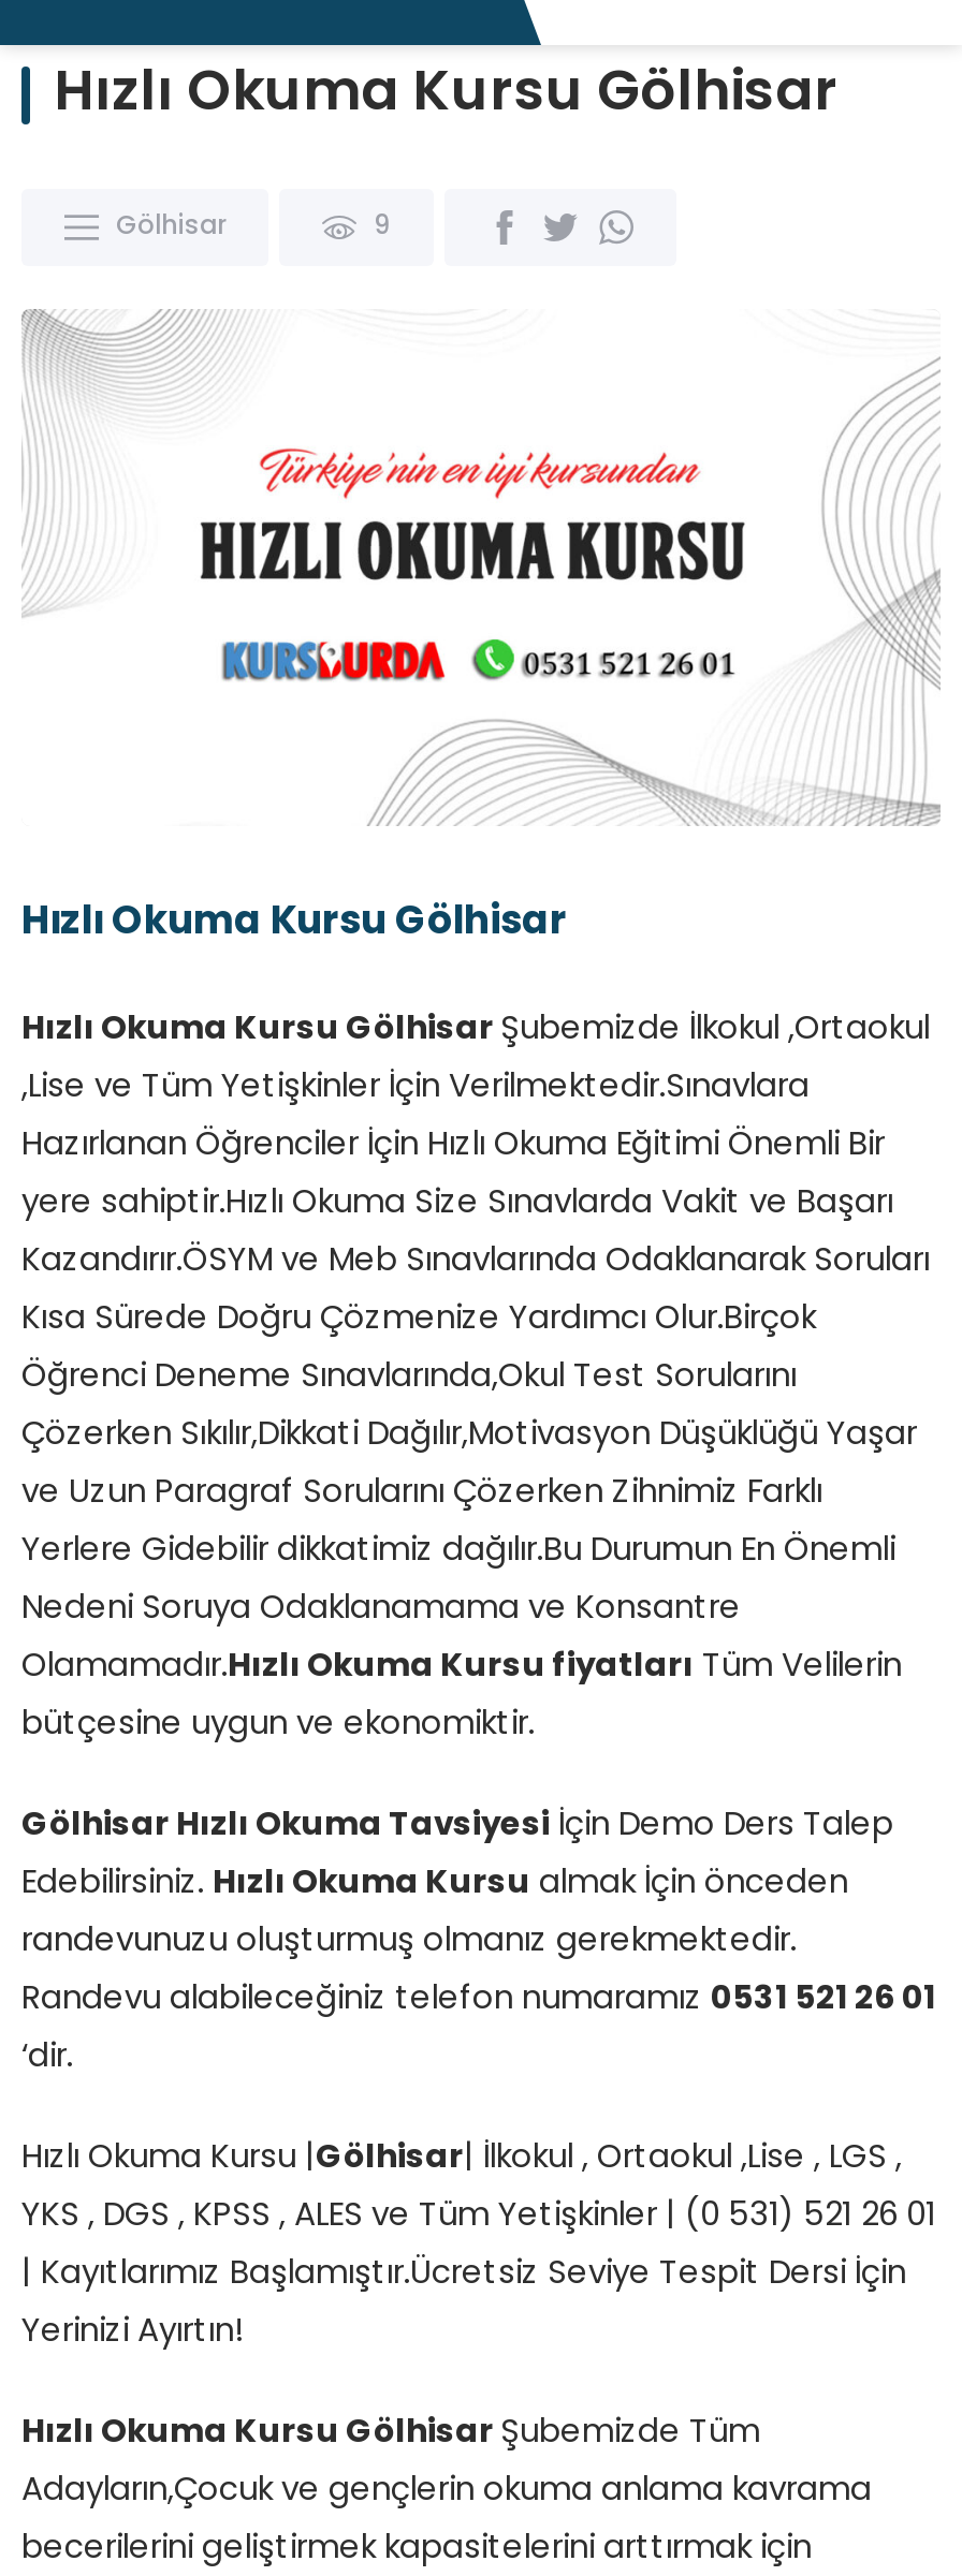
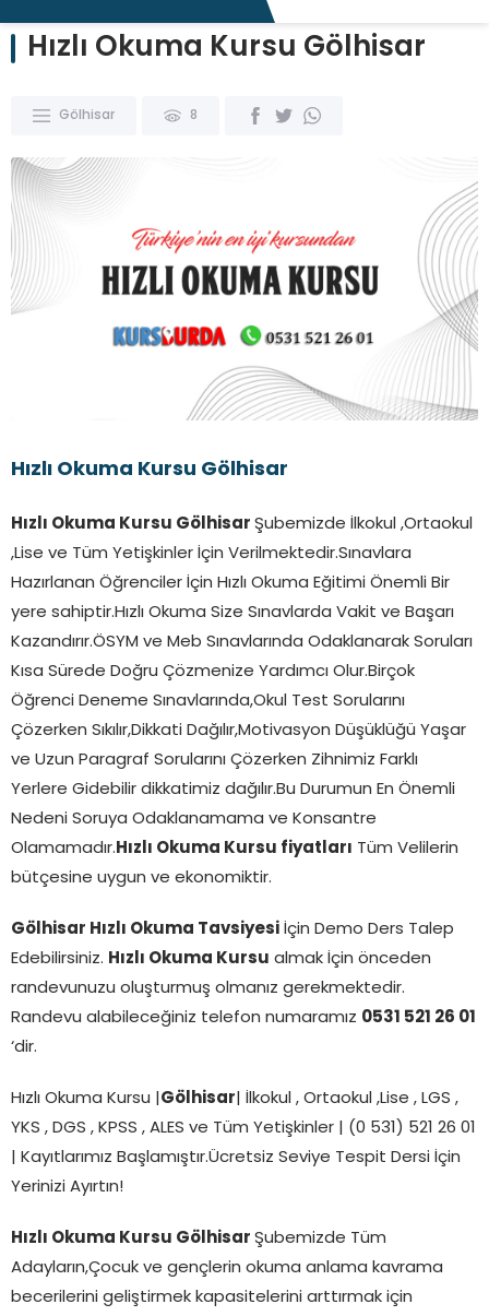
- 9
+ 8
